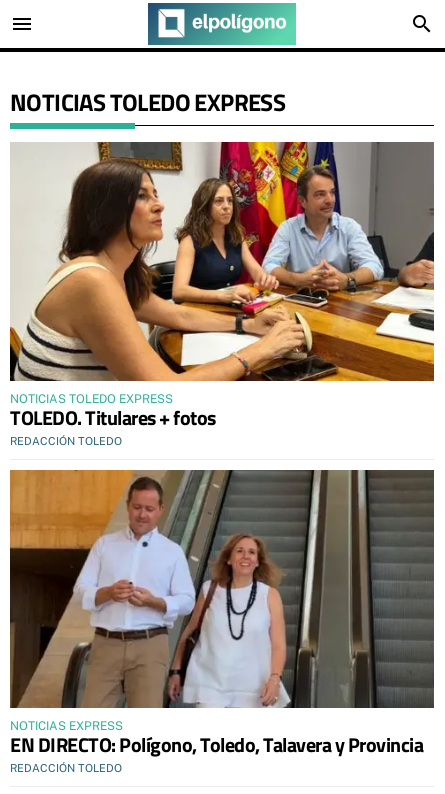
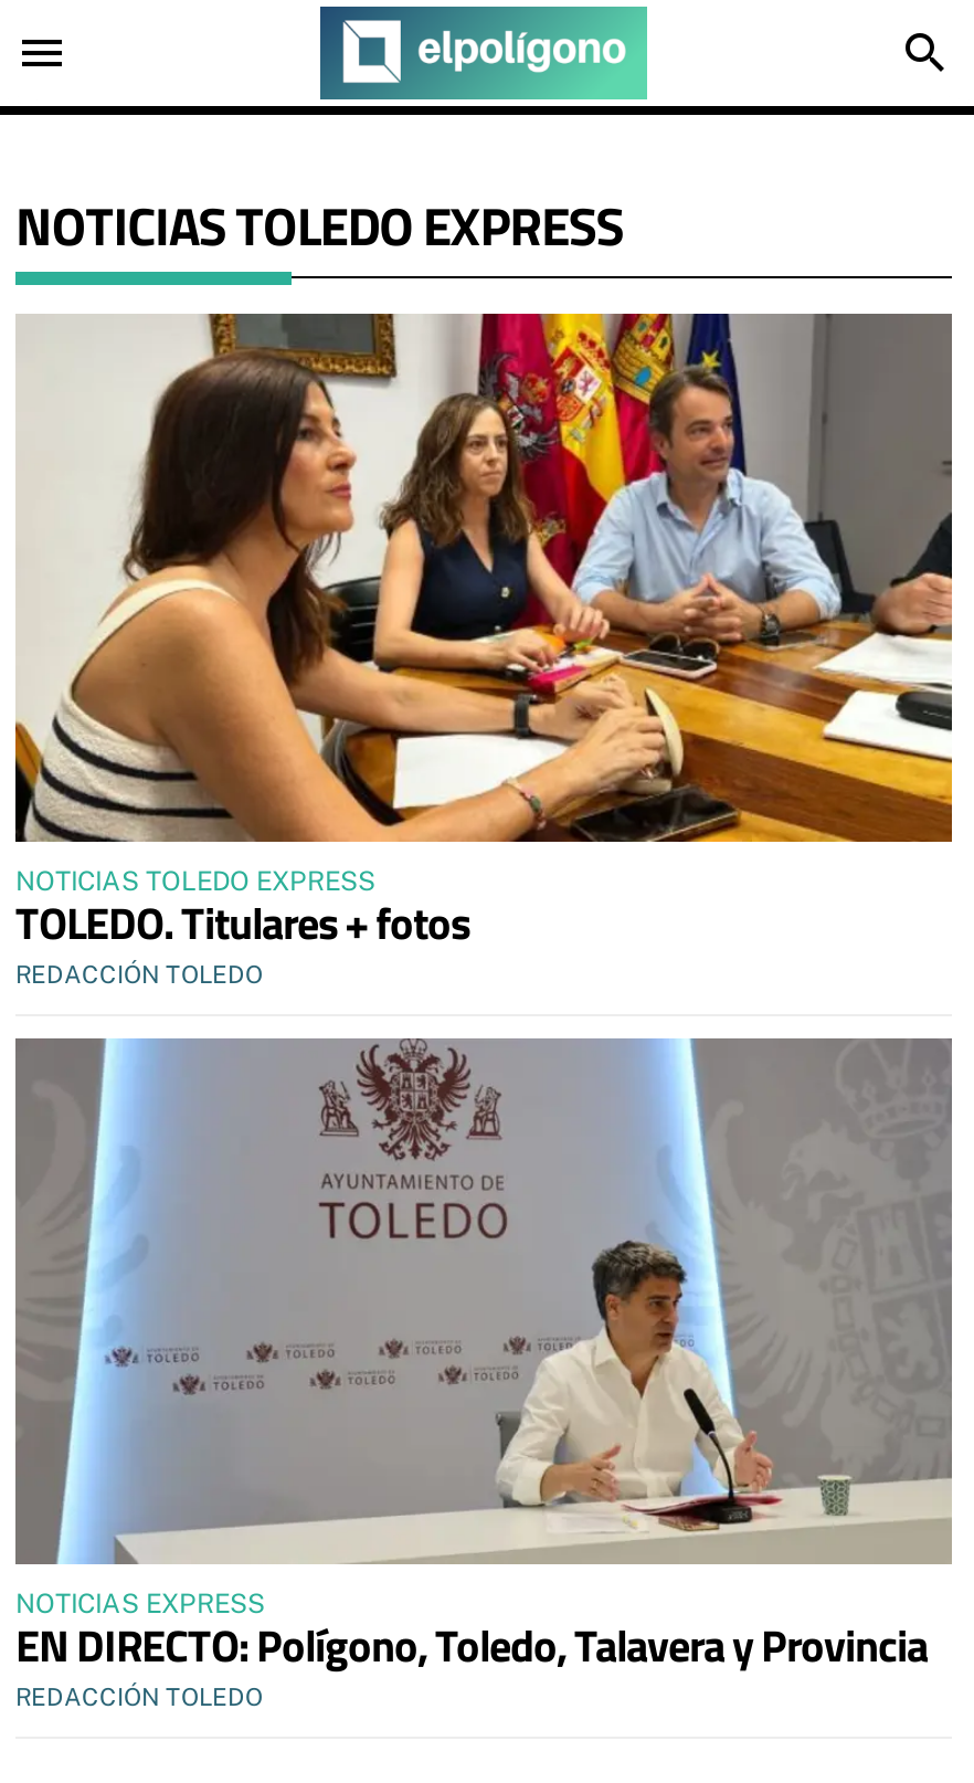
- [image]
+ [image]
